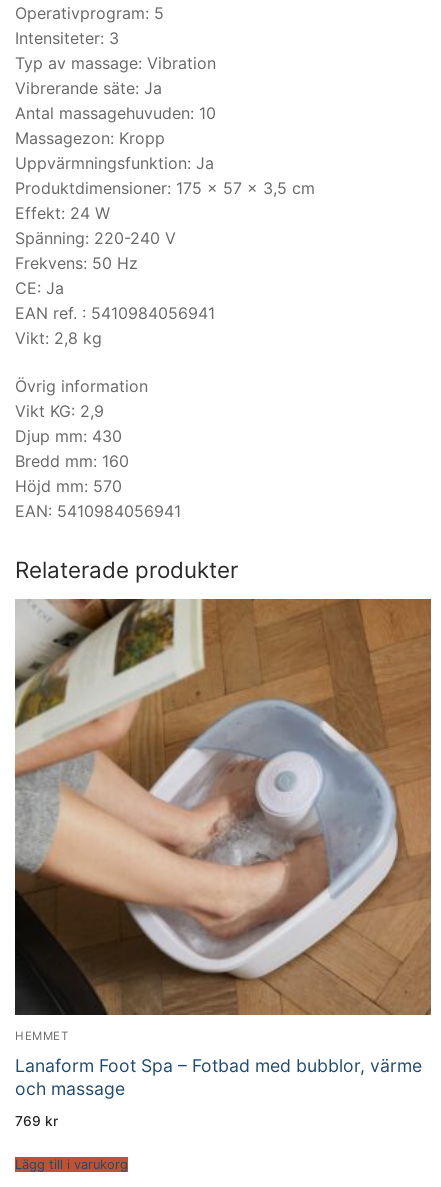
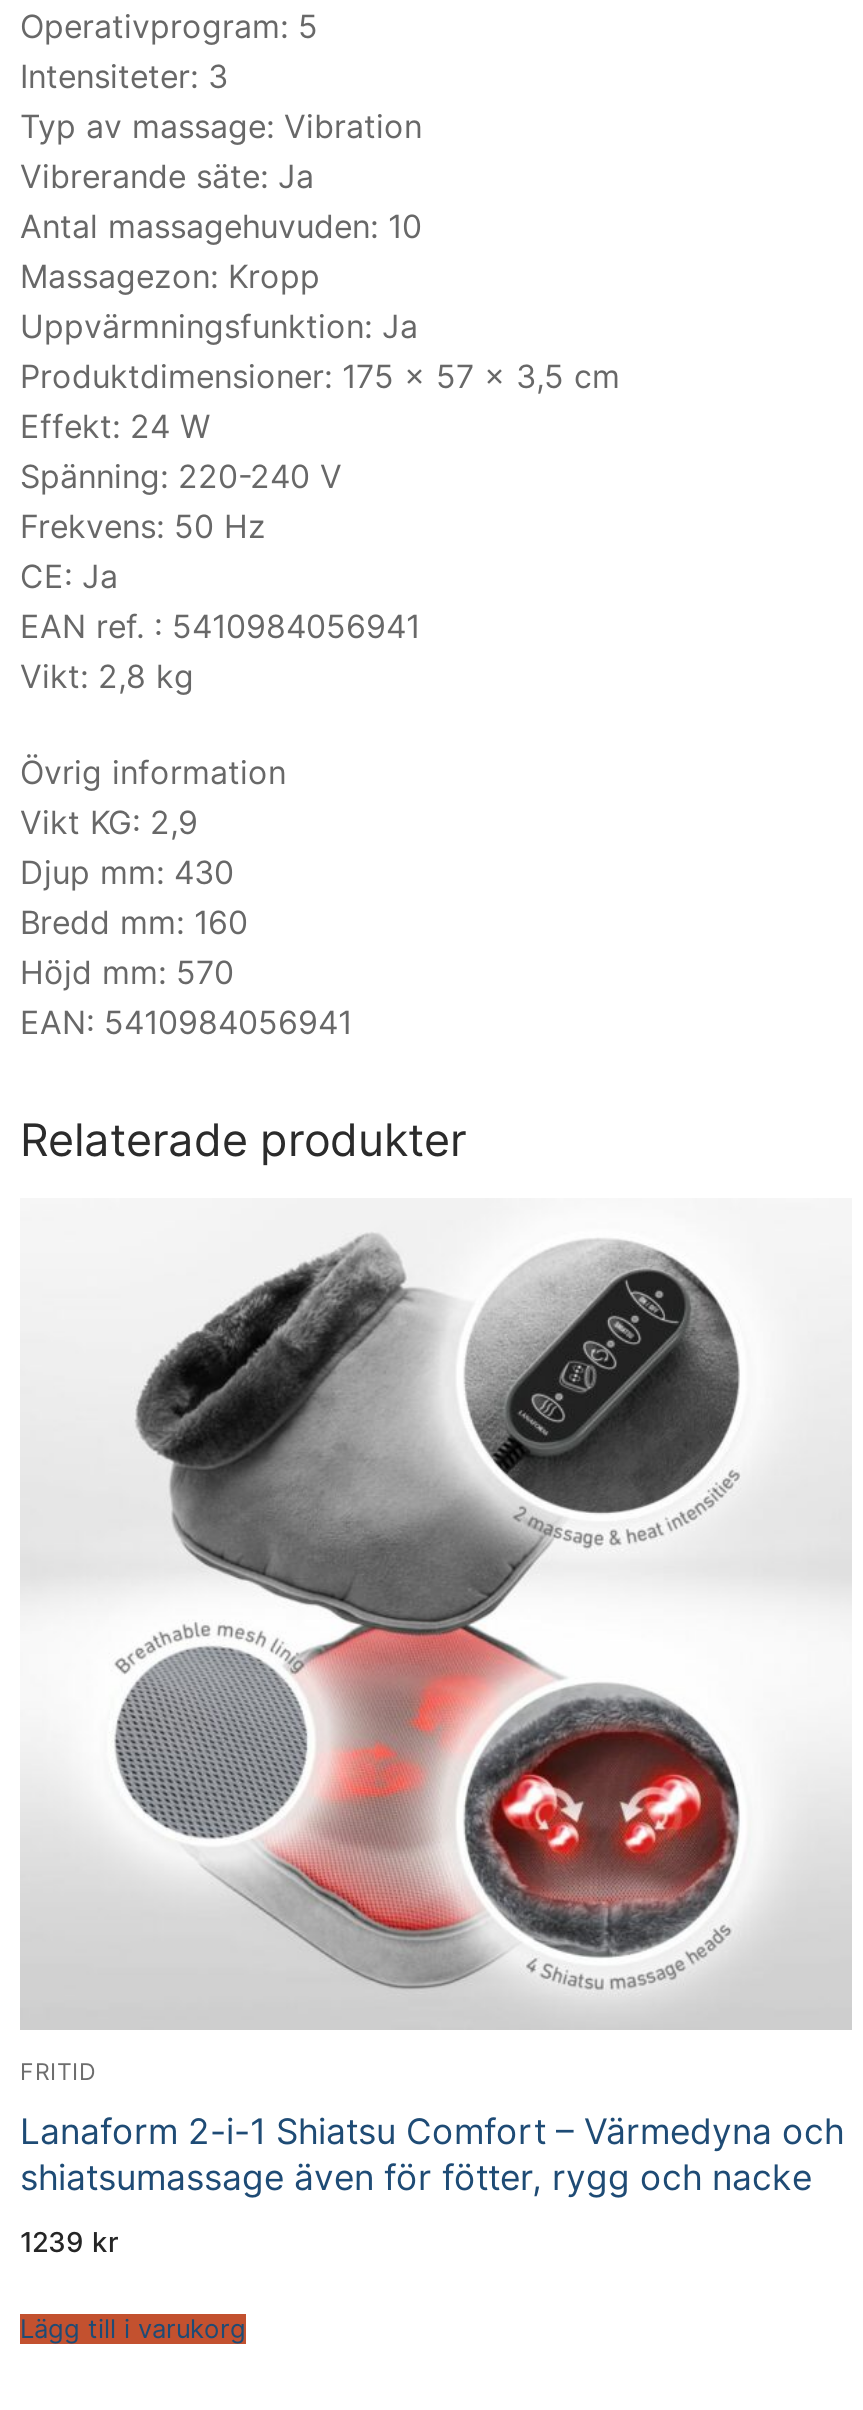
- [image]
- HEMMET
+ [image]
+ FRITID

- Lanaform Foot Spa – Fotbad med bubblor, värme
- och massage
+ Lanaform 2-i-1 Shiatsu Comfort – Värmedyna och
+ shiatsumassage även för fötter, rygg och nacke

- 769 kr
+ 1239 kr
